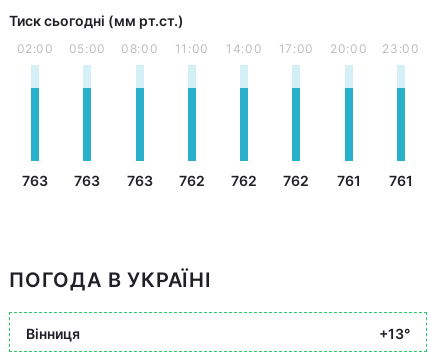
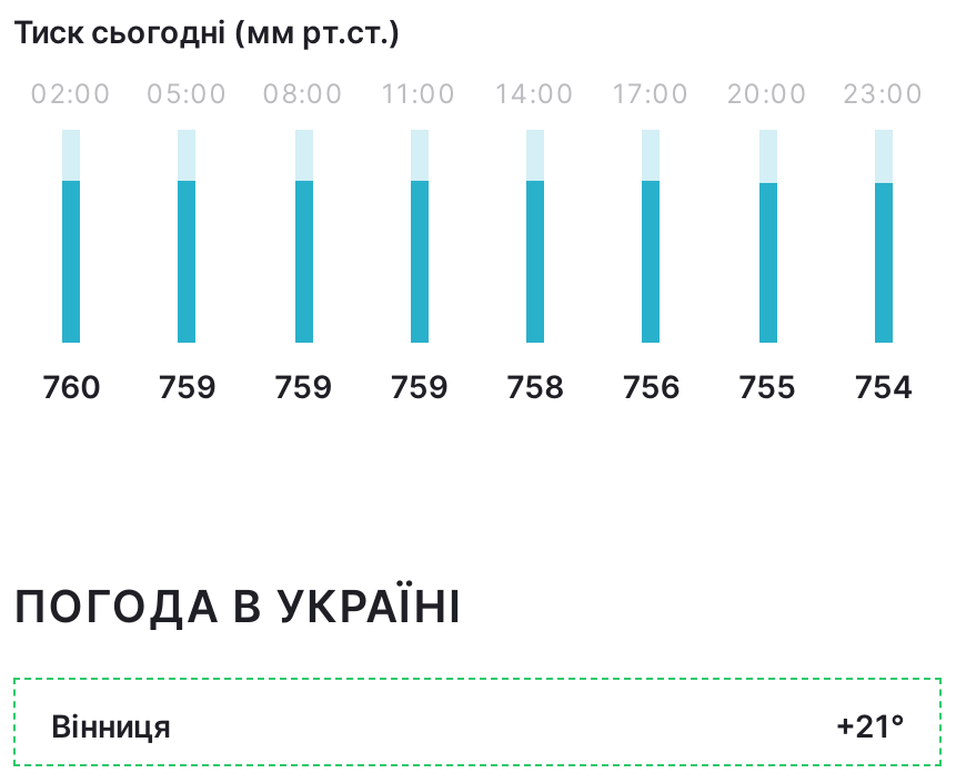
- 763
+ 760

- 763
+ 759

- 763
+ 759

- 762
+ 759

- 762
+ 758

- 762
+ 756

- 761
+ 755

- 761
+ 754

- +13°
+ +21°
